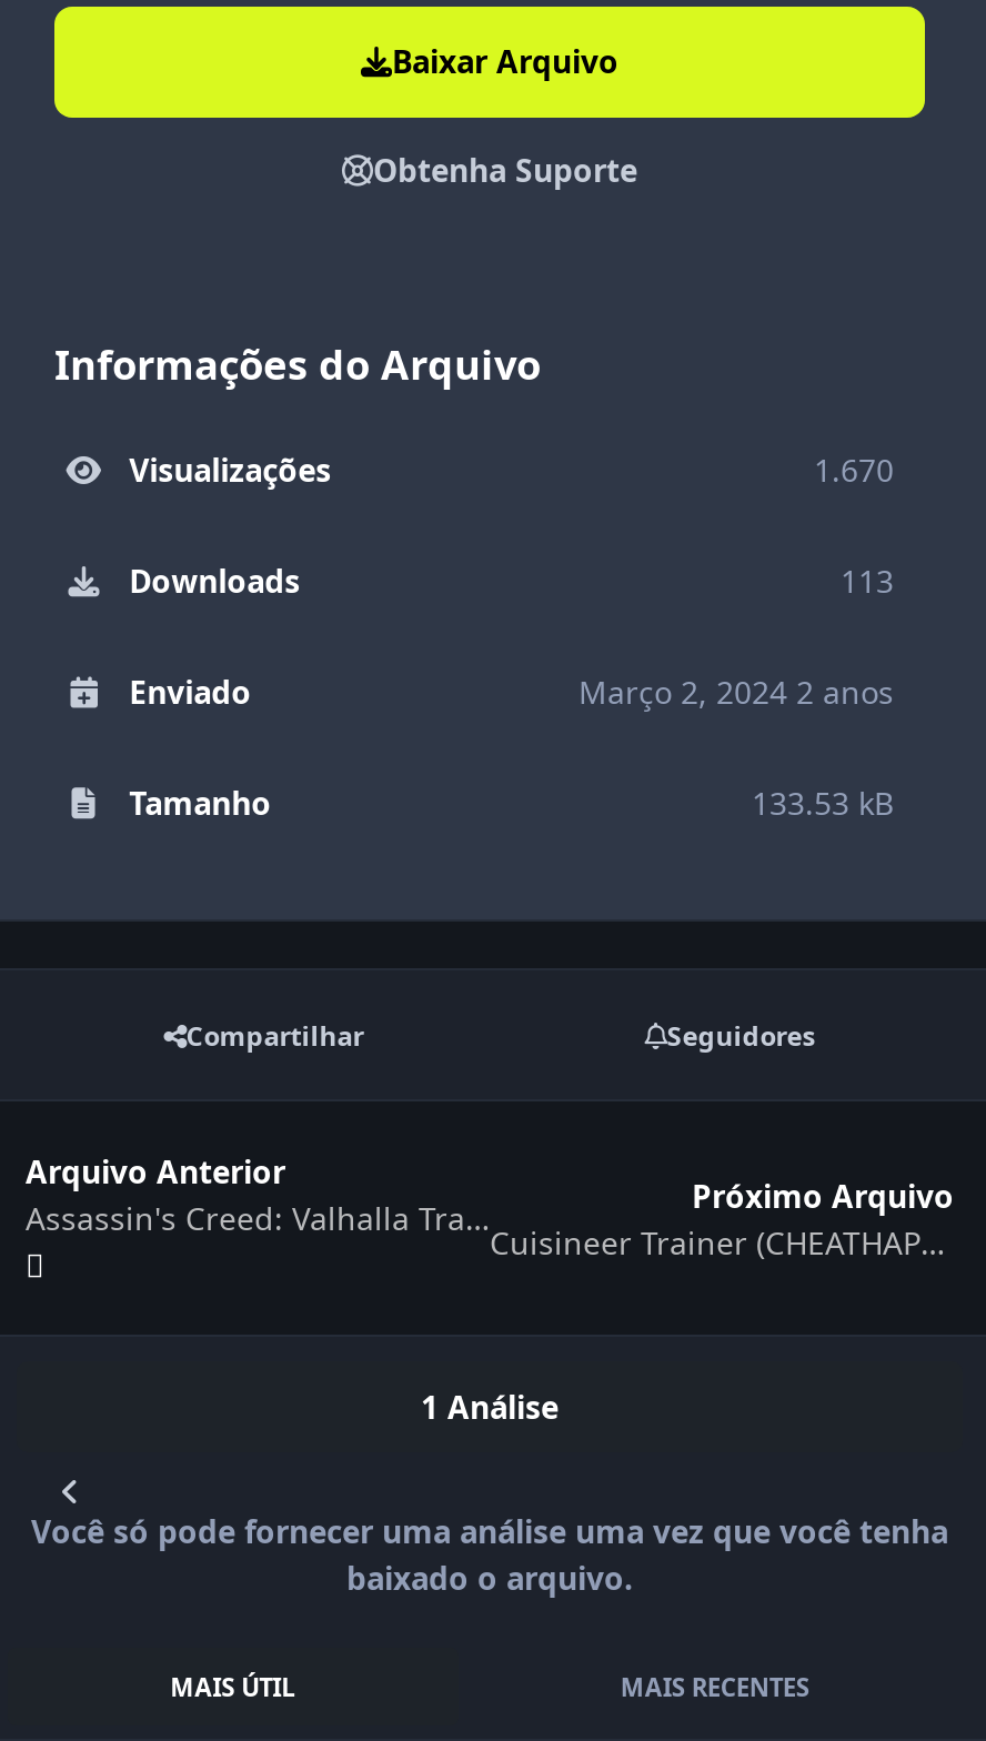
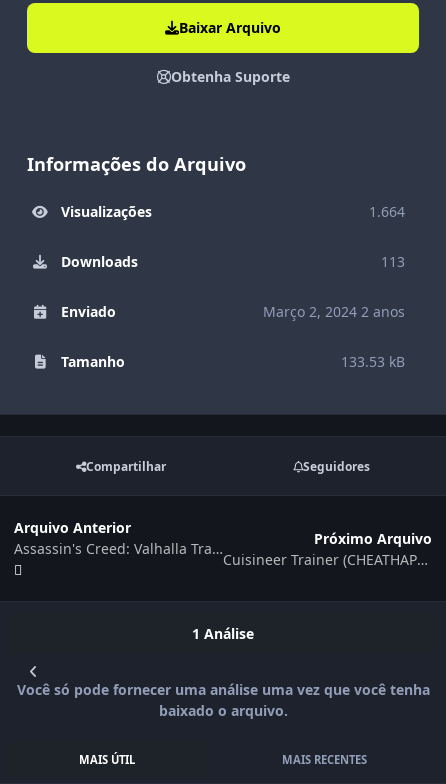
- 1.670
+ 1.664
